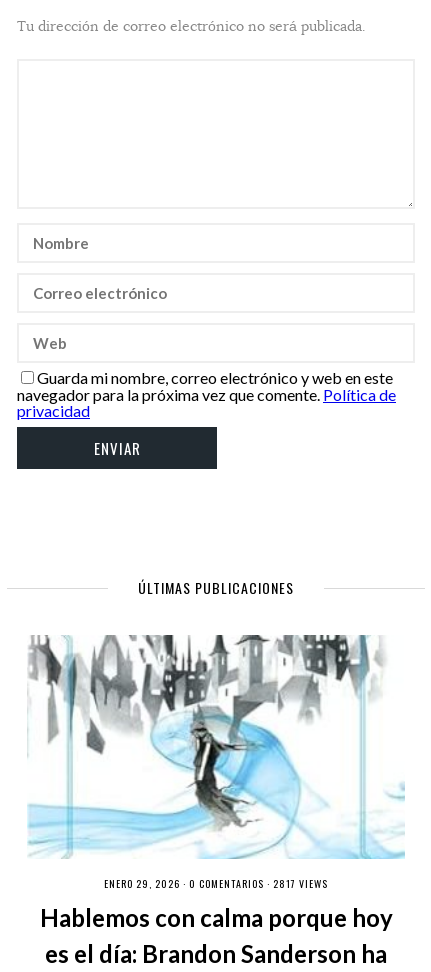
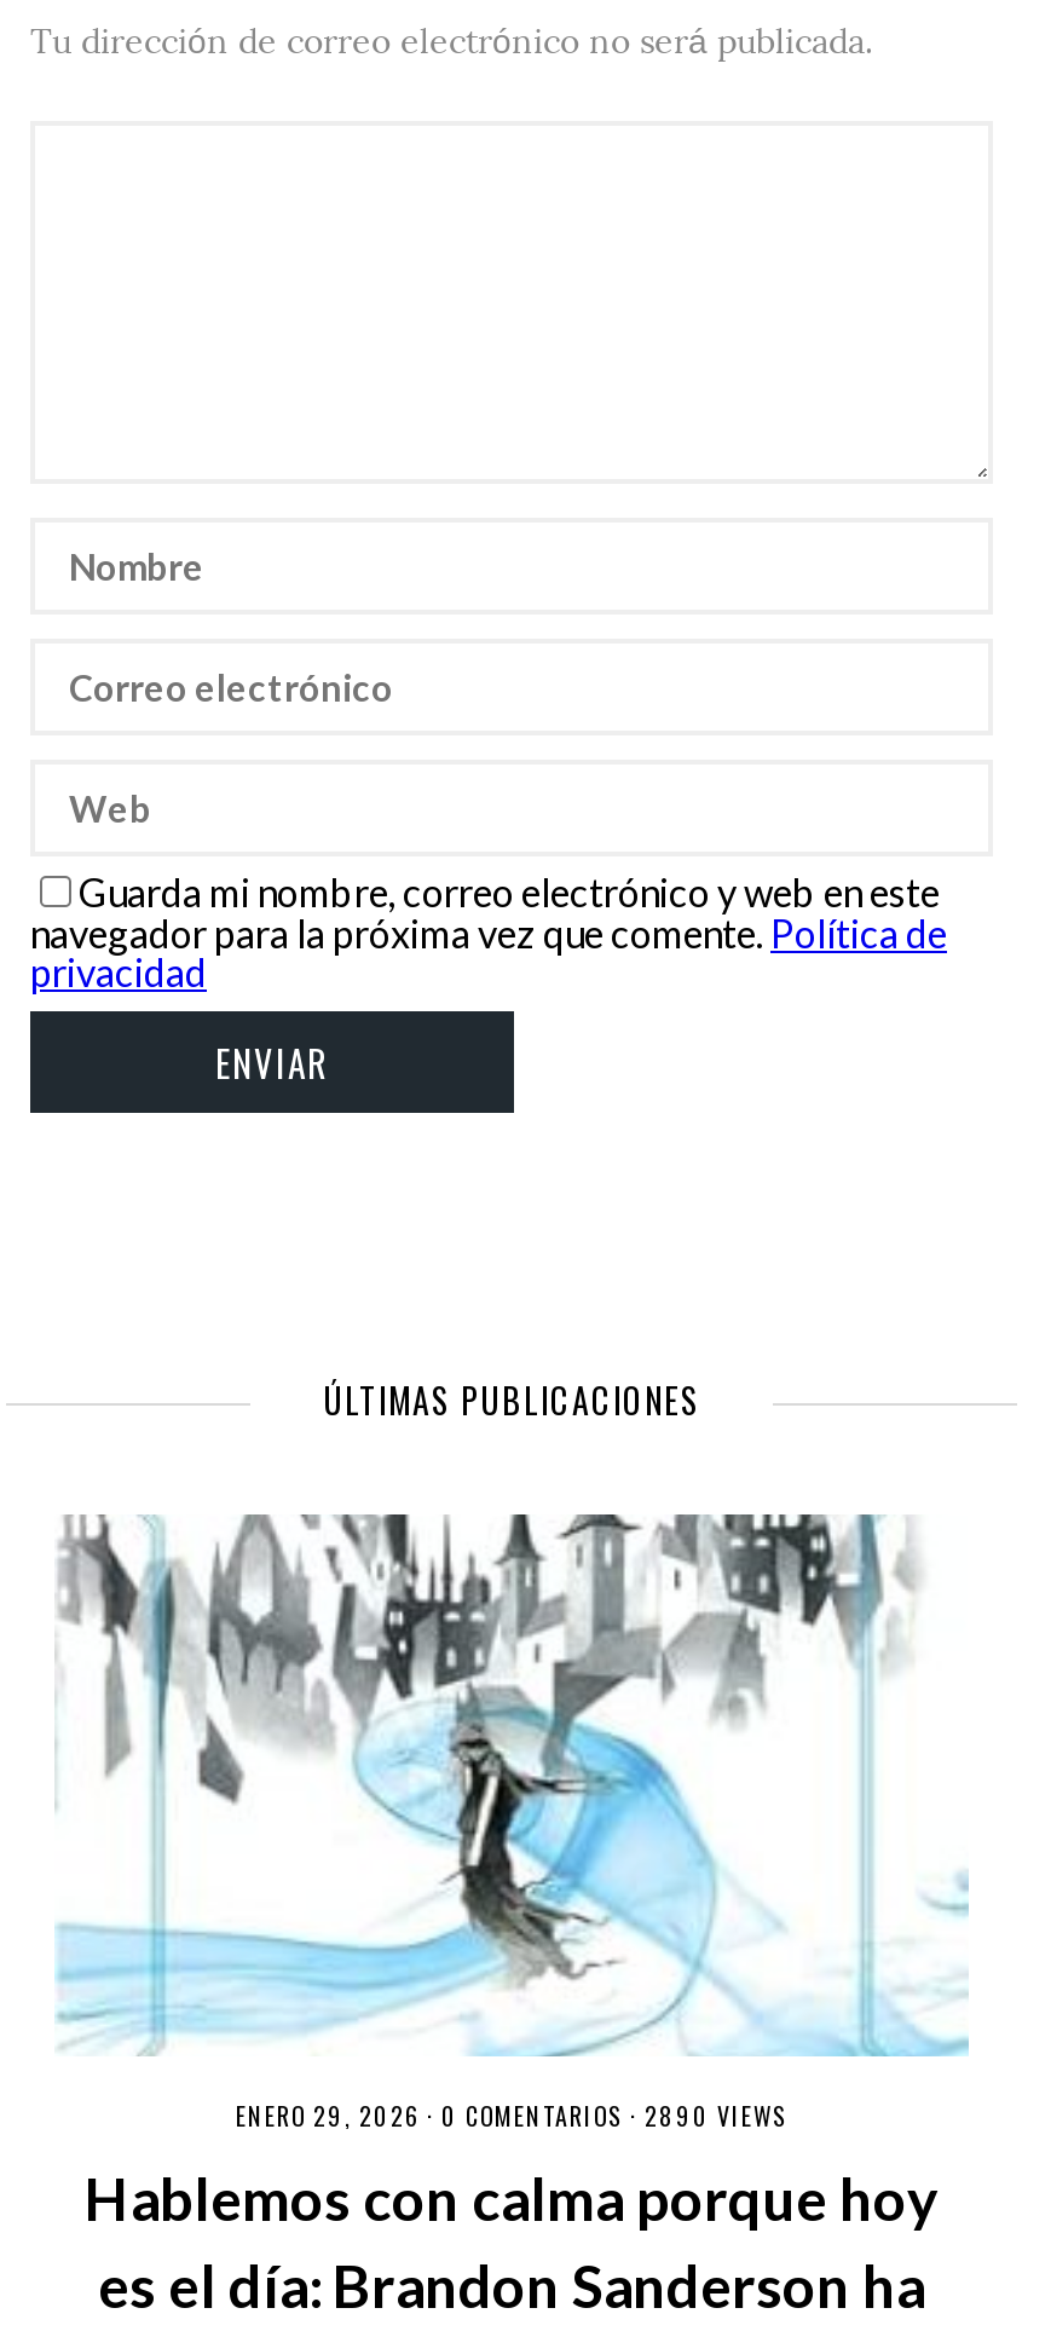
- ENERO 29, 2026 · 0 COMENTARIOS · 2817 VIEWS
+ ENERO 29, 2026 · 0 COMENTARIOS · 2890 VIEWS
